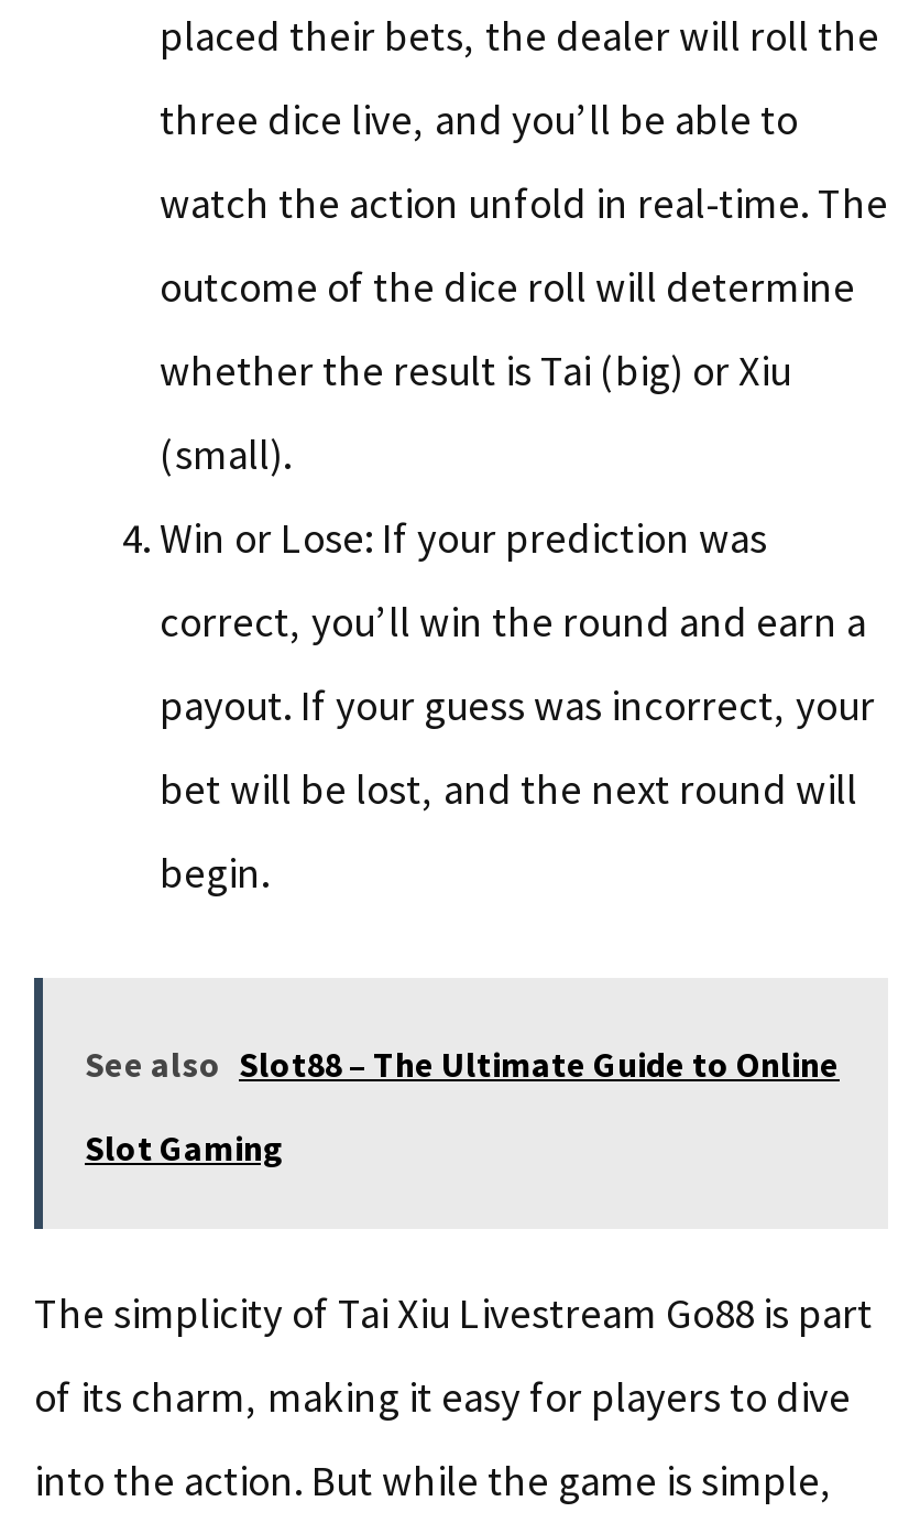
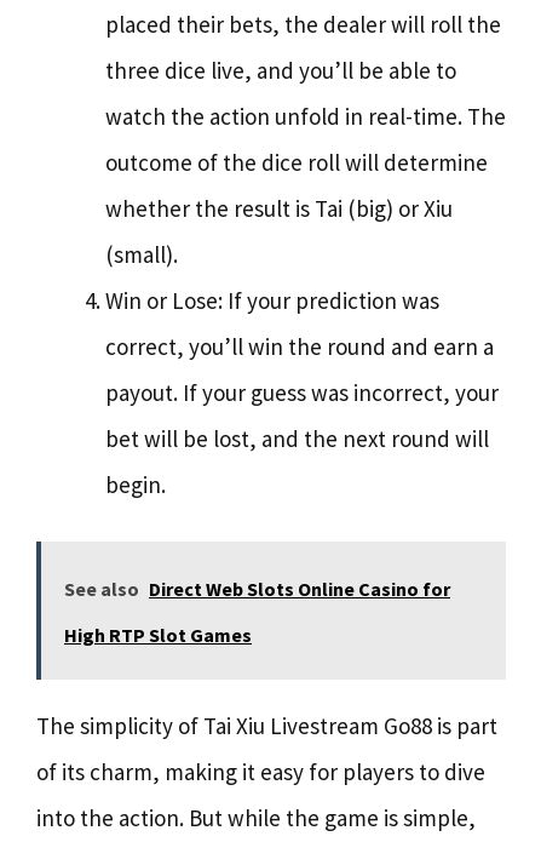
- See also Slot88 – The Ultimate Guide to Online
+ See also Direct Web Slots Online Casino for

- Slot Gaming
+ High RTP Slot Games
